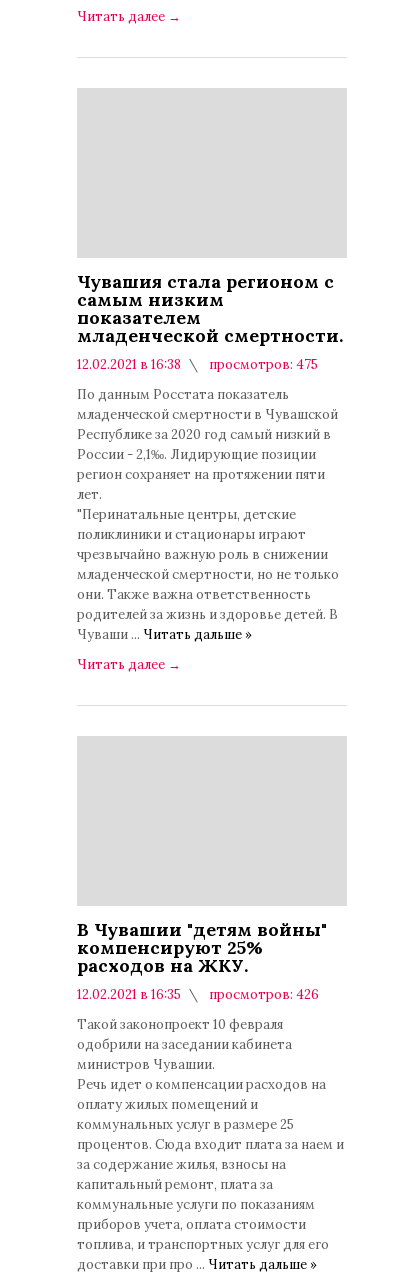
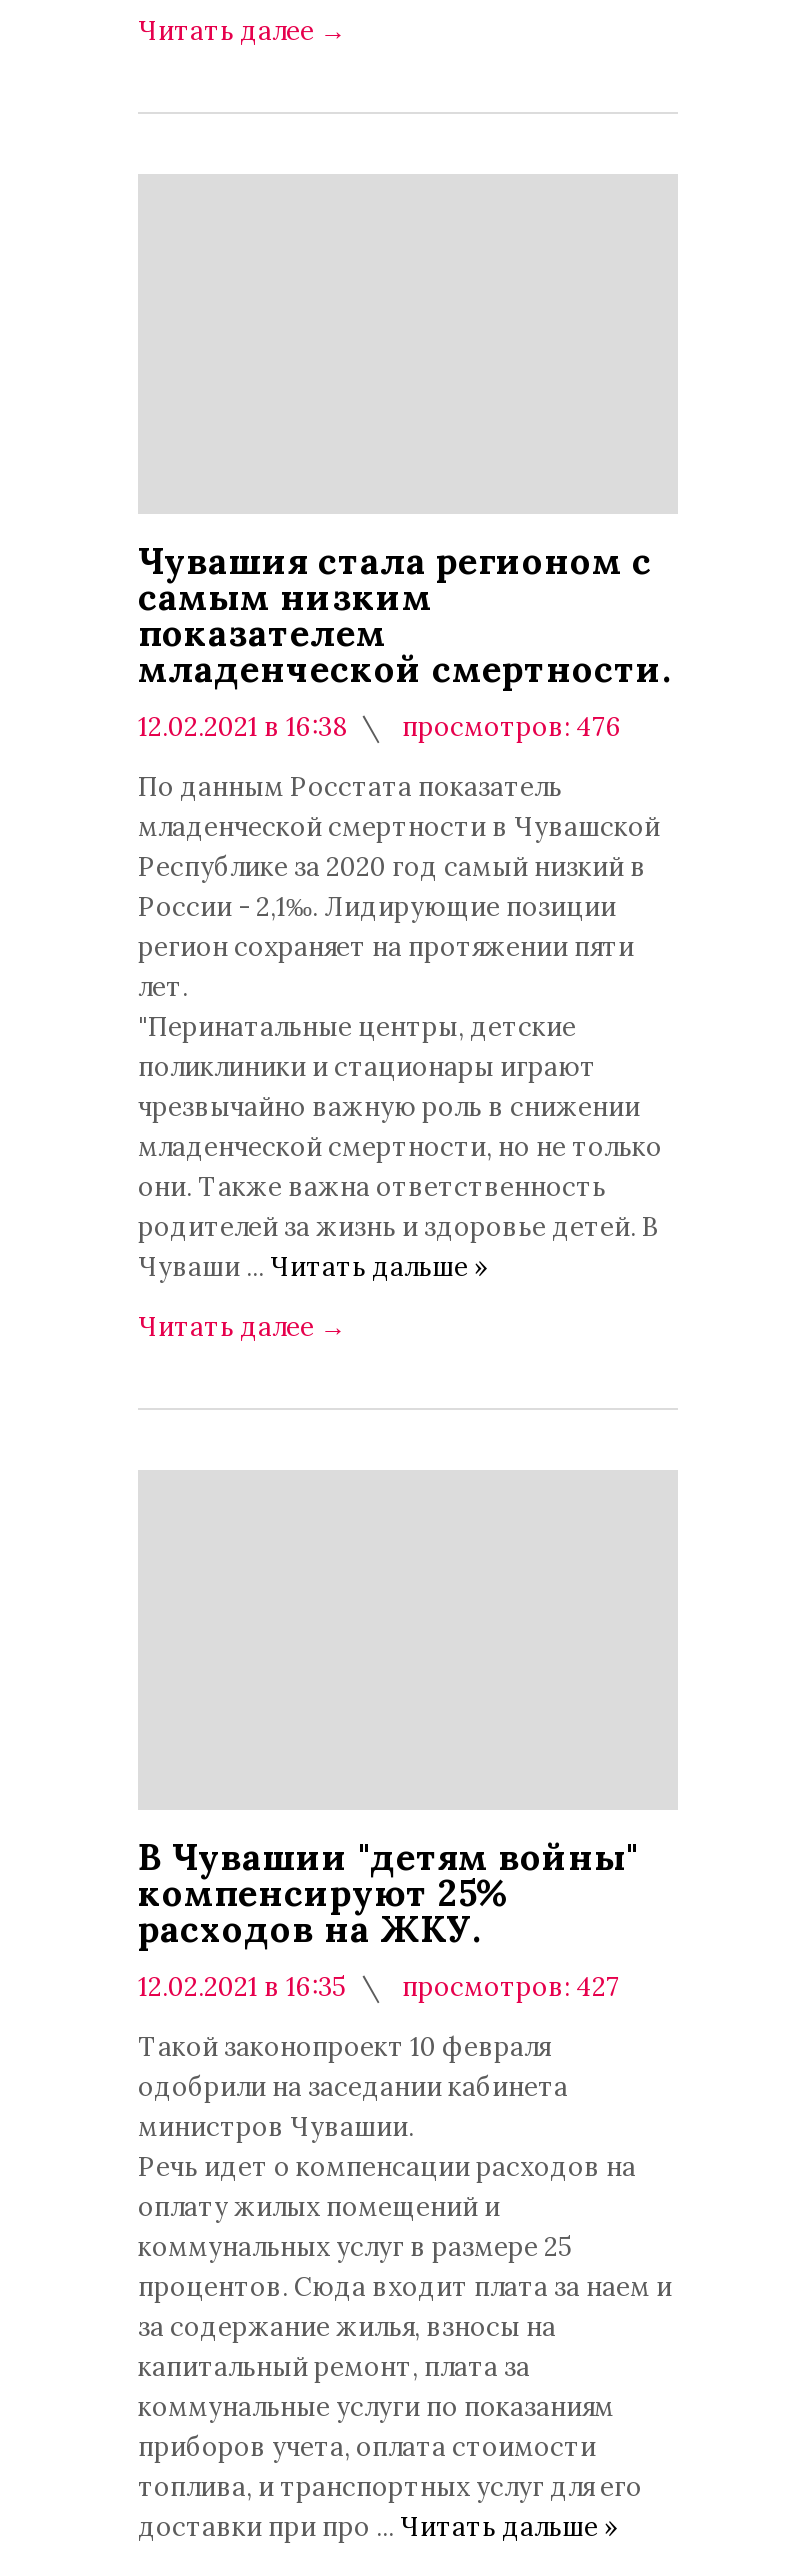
- 12.02.2021 в 16:38 просмотров: 475
+ 12.02.2021 в 16:38 просмотров: 476

- 12.02.2021 в 16:35 просмотров: 426
+ 12.02.2021 в 16:35 просмотров: 427
